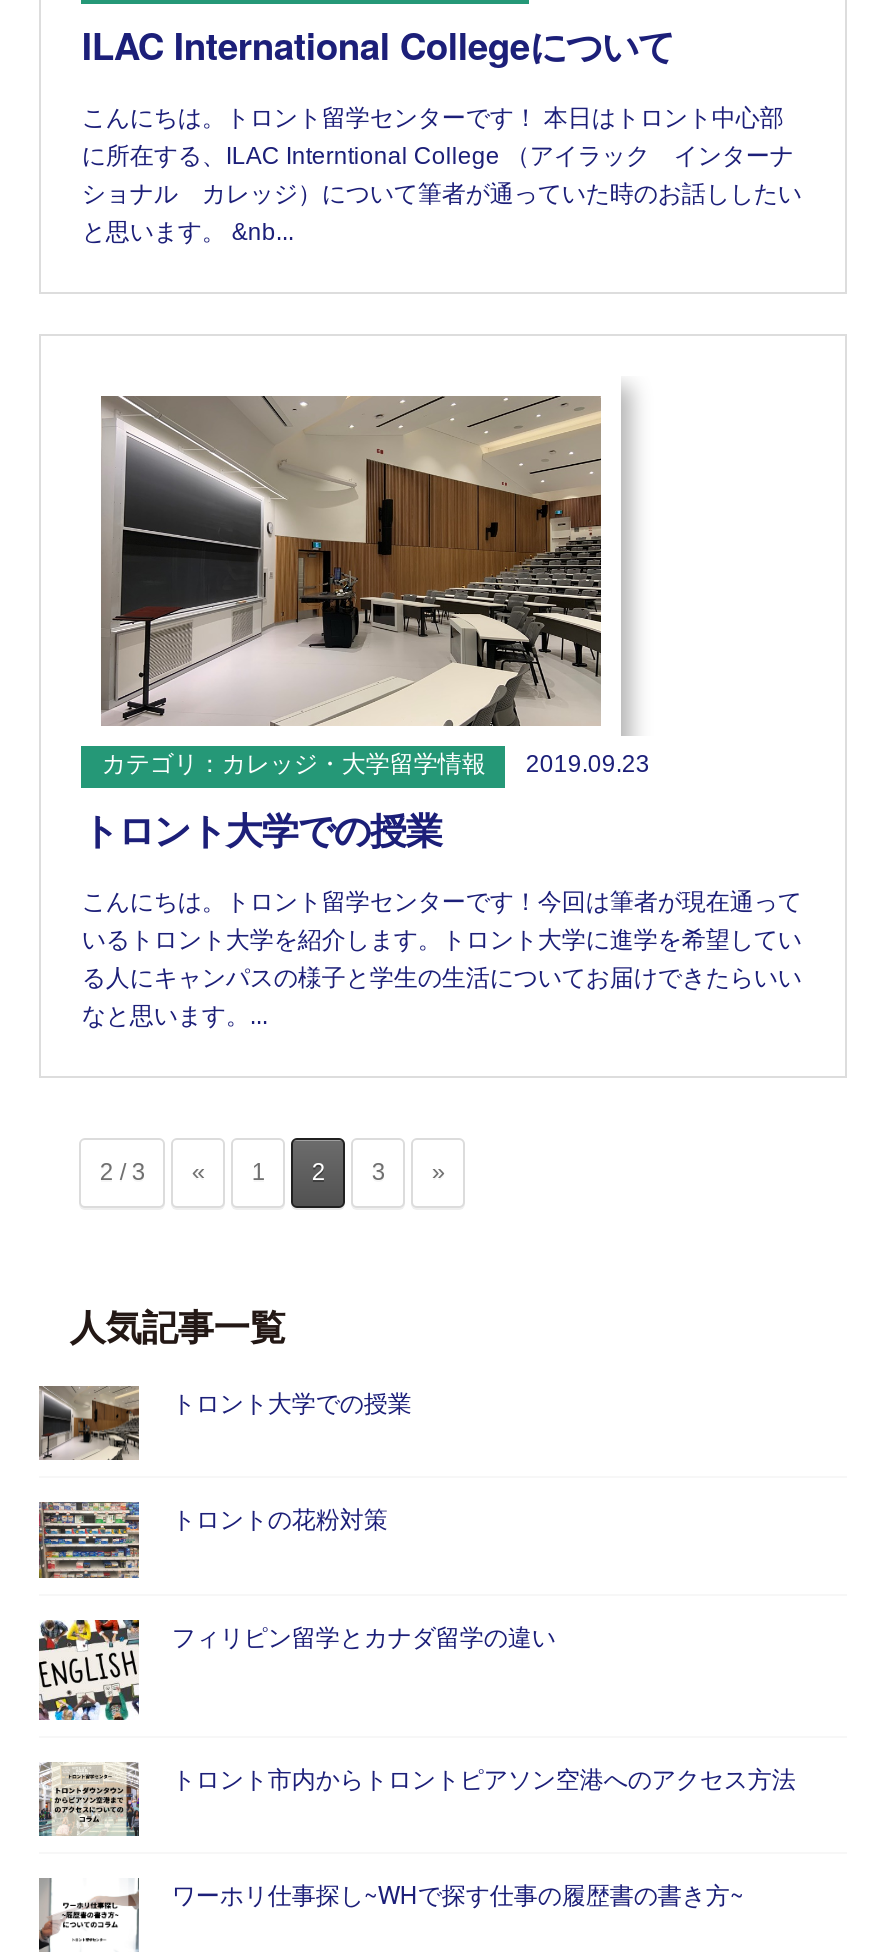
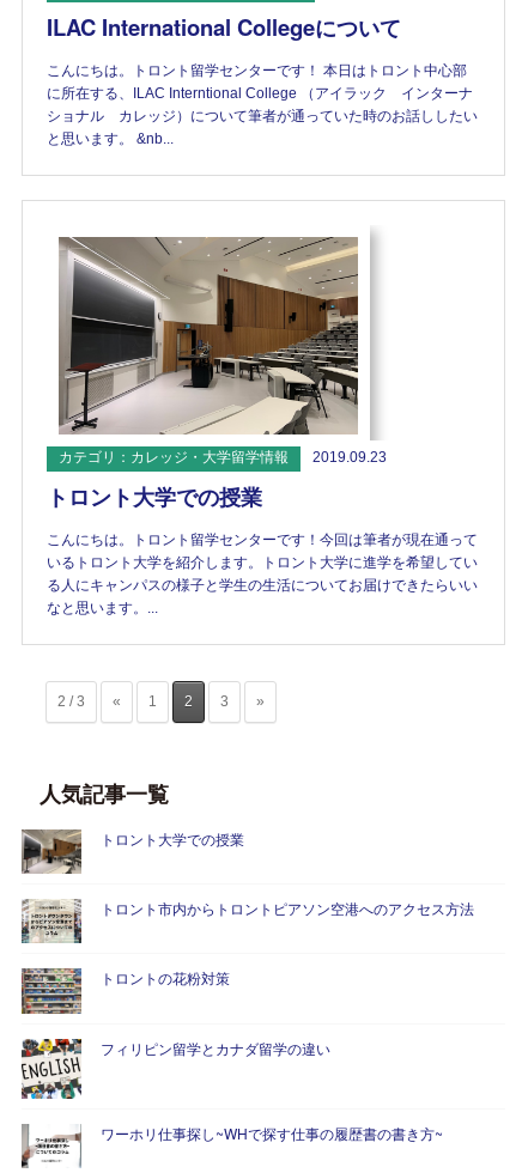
moved down: [image] | トロントの花粉対策 | フィリピン留学とカナダ留学の違い

moved down: [image]

moved up: [image] | トロント市内からトロントピアソン空港へのアクセス方法
